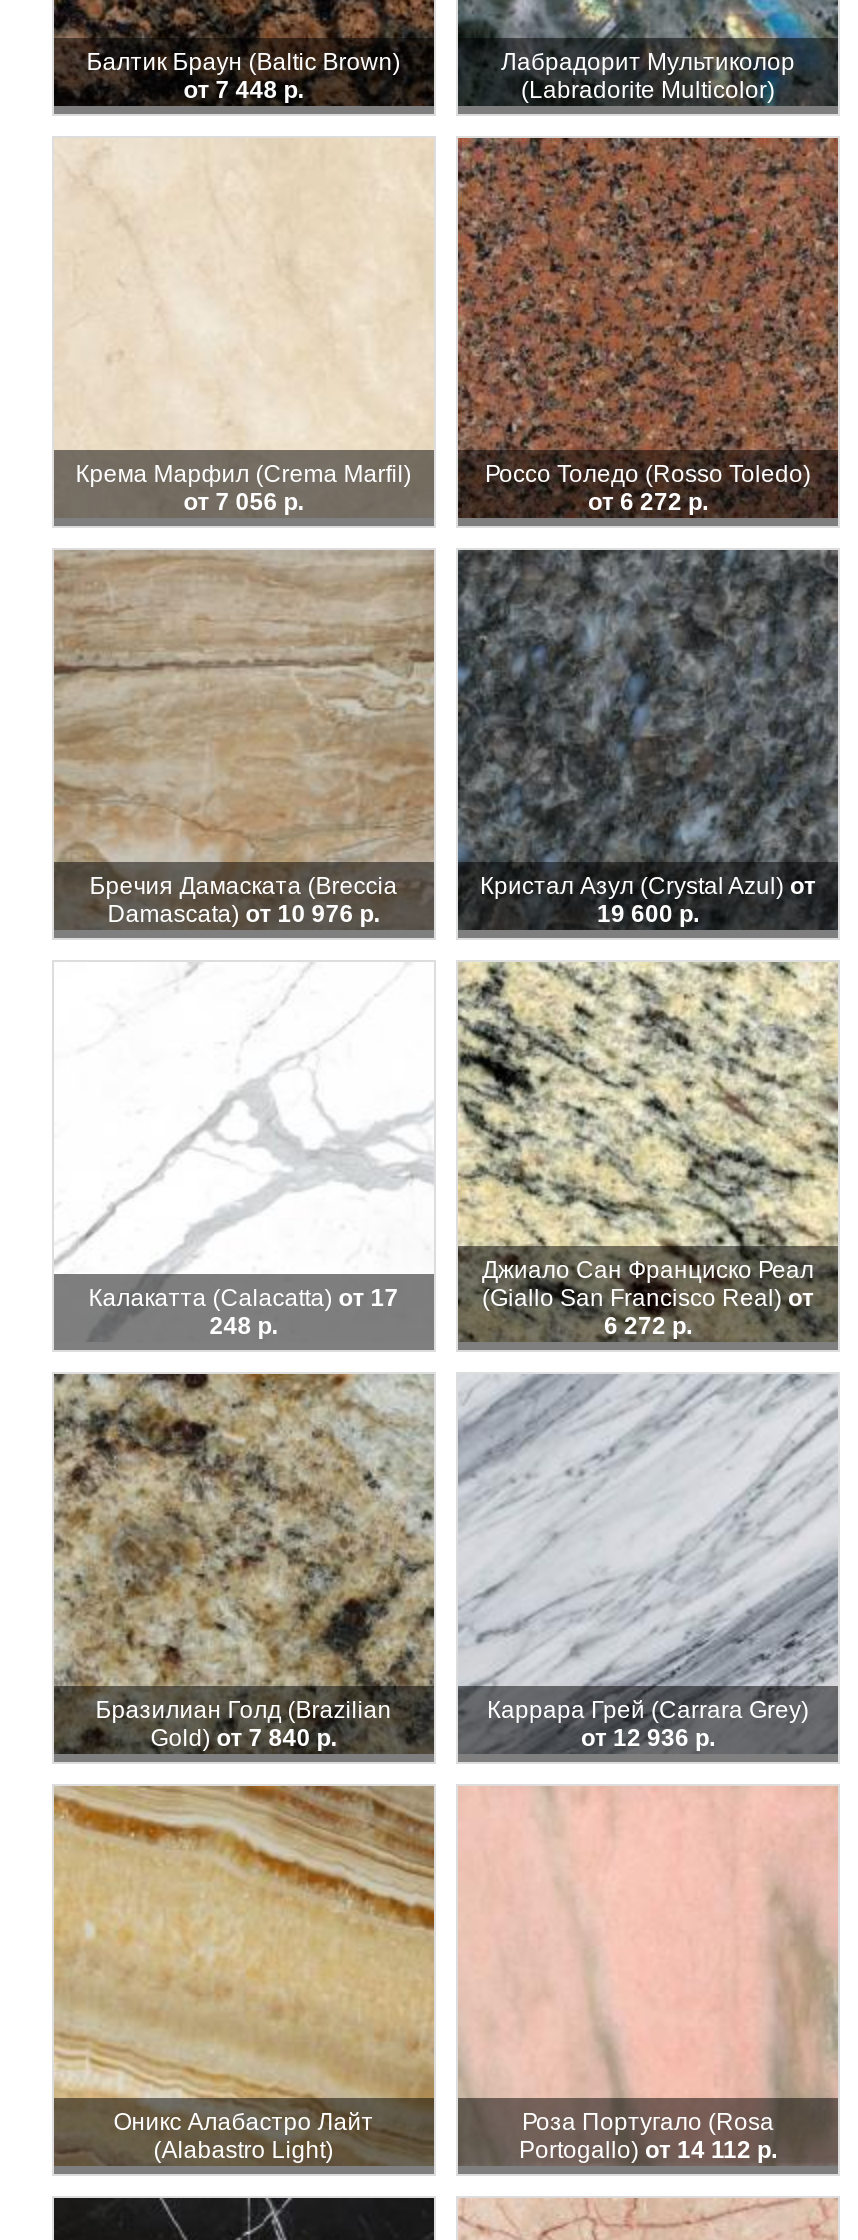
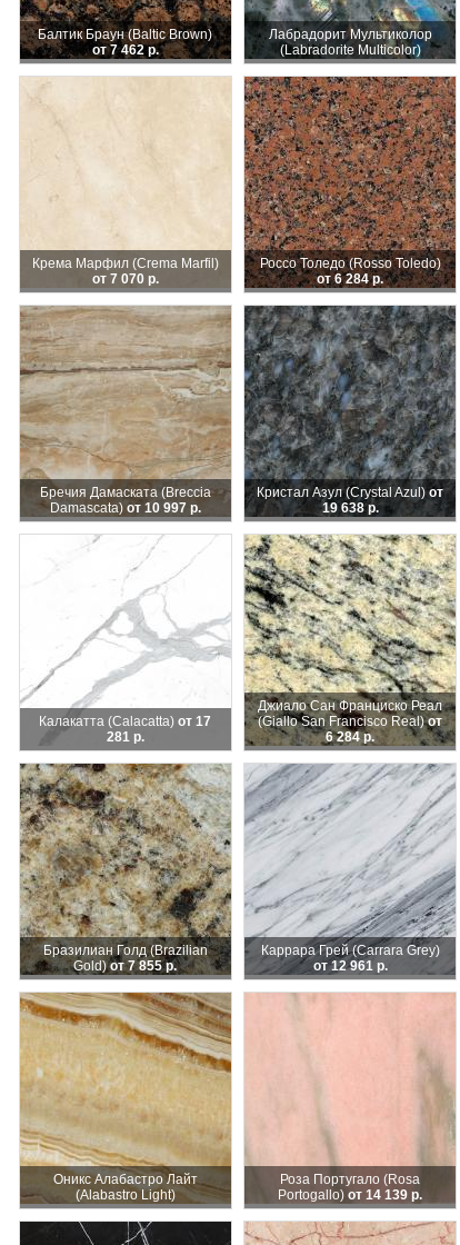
- от 7 448 р.
+ от 7 462 р.

- от 7 056 р.
+ от 7 070 р.

- от 6 272 р.
+ от 6 284 р.

- Damascata) от 10 976 р.
+ Damascata) от 10 997 р.

- 19 600 р.
+ 19 638 р.

- 248 р.
+ 281 р.

- 6 272 р.
+ 6 284 р.

- Gold) от 7 840 р.
+ Gold) от 7 855 р.

- от 12 936 р.
+ от 12 961 р.

- Portogallo) от 14 112 р.
+ Portogallo) от 14 139 р.
